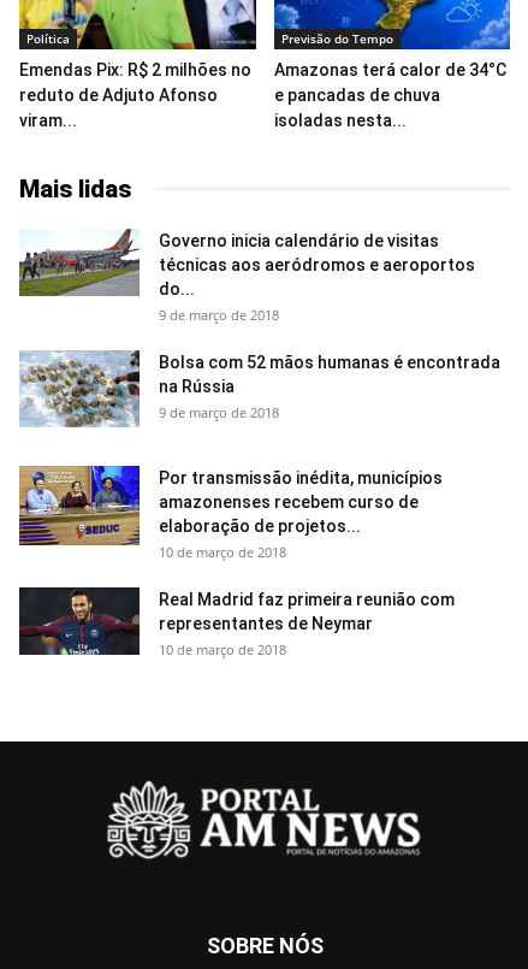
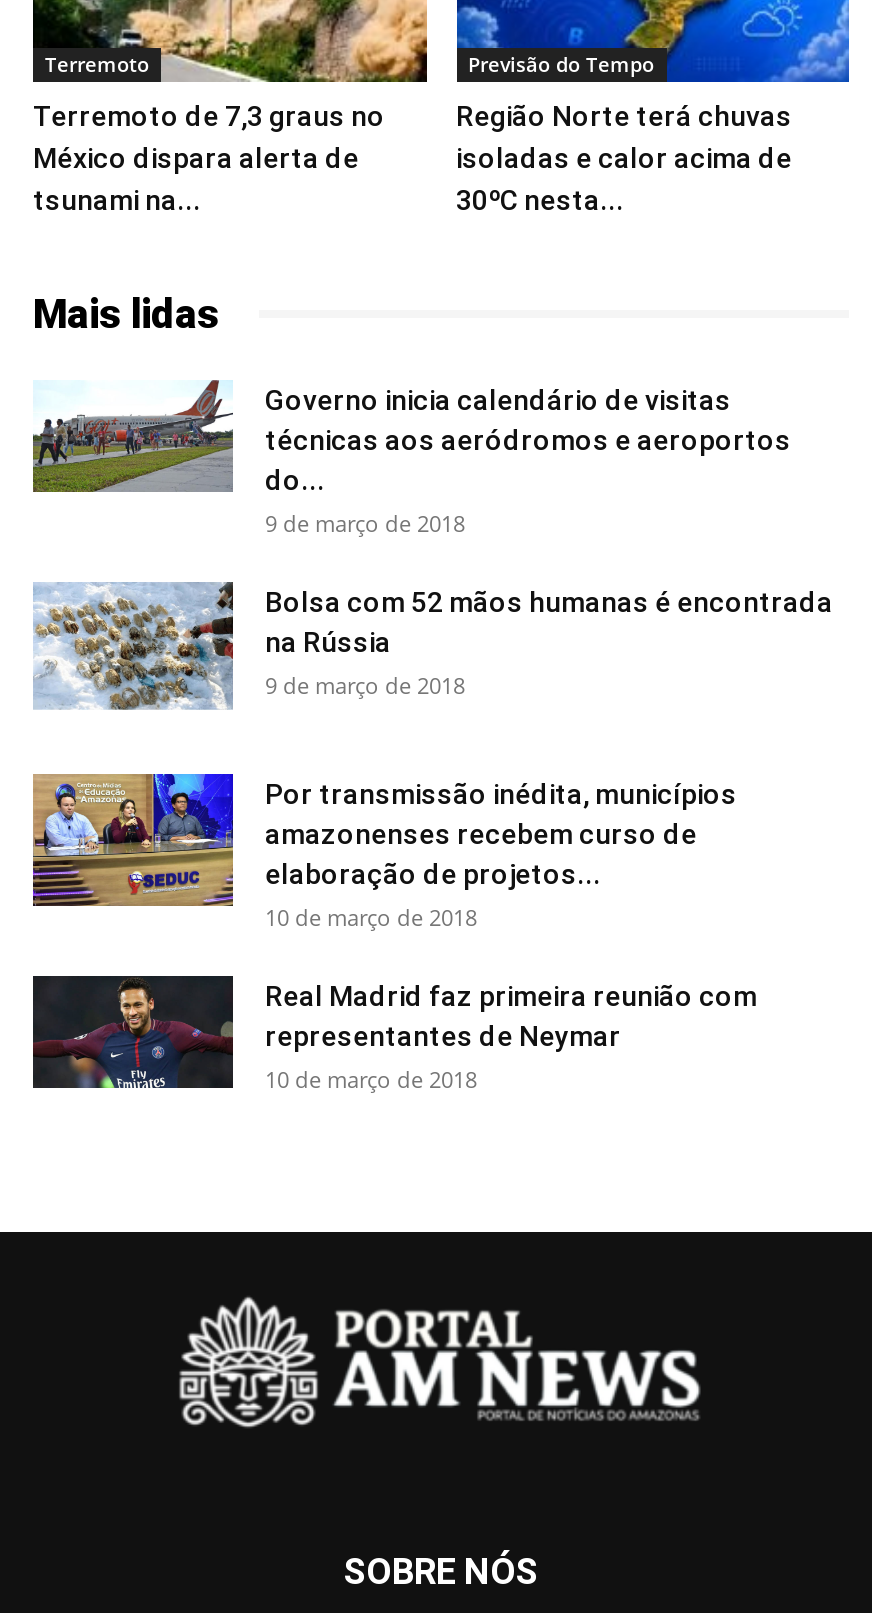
- Política
+ Terremoto

- Emendas Pix: R$ 2 milhões no
- reduto de Adjuto Afonso
- viram...
+ Terremoto de 7,3 graus no
+ México dispara alerta de
+ tsunami na...

- Amazonas terá calor de 34°C
- e pancadas de chuva
- isoladas nesta...
+ Região Norte terá chuvas
+ isoladas e calor acima de
+ 30ºC nesta...
